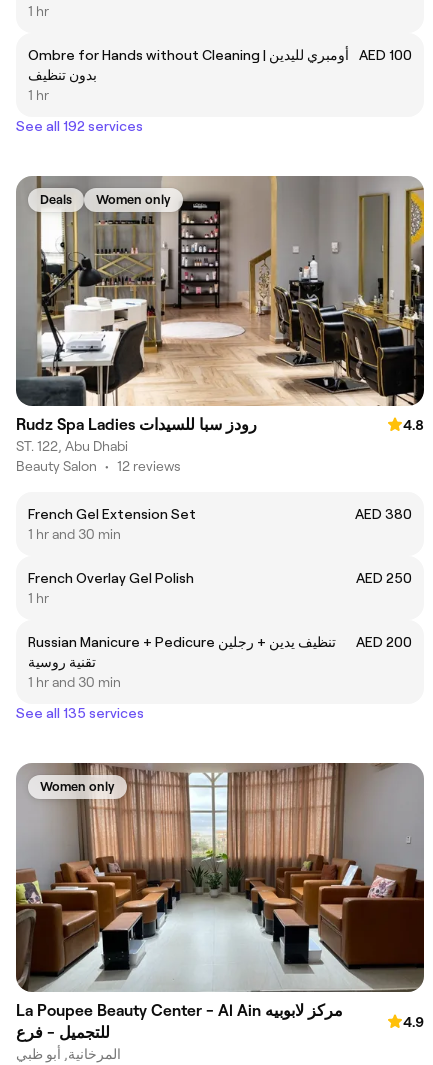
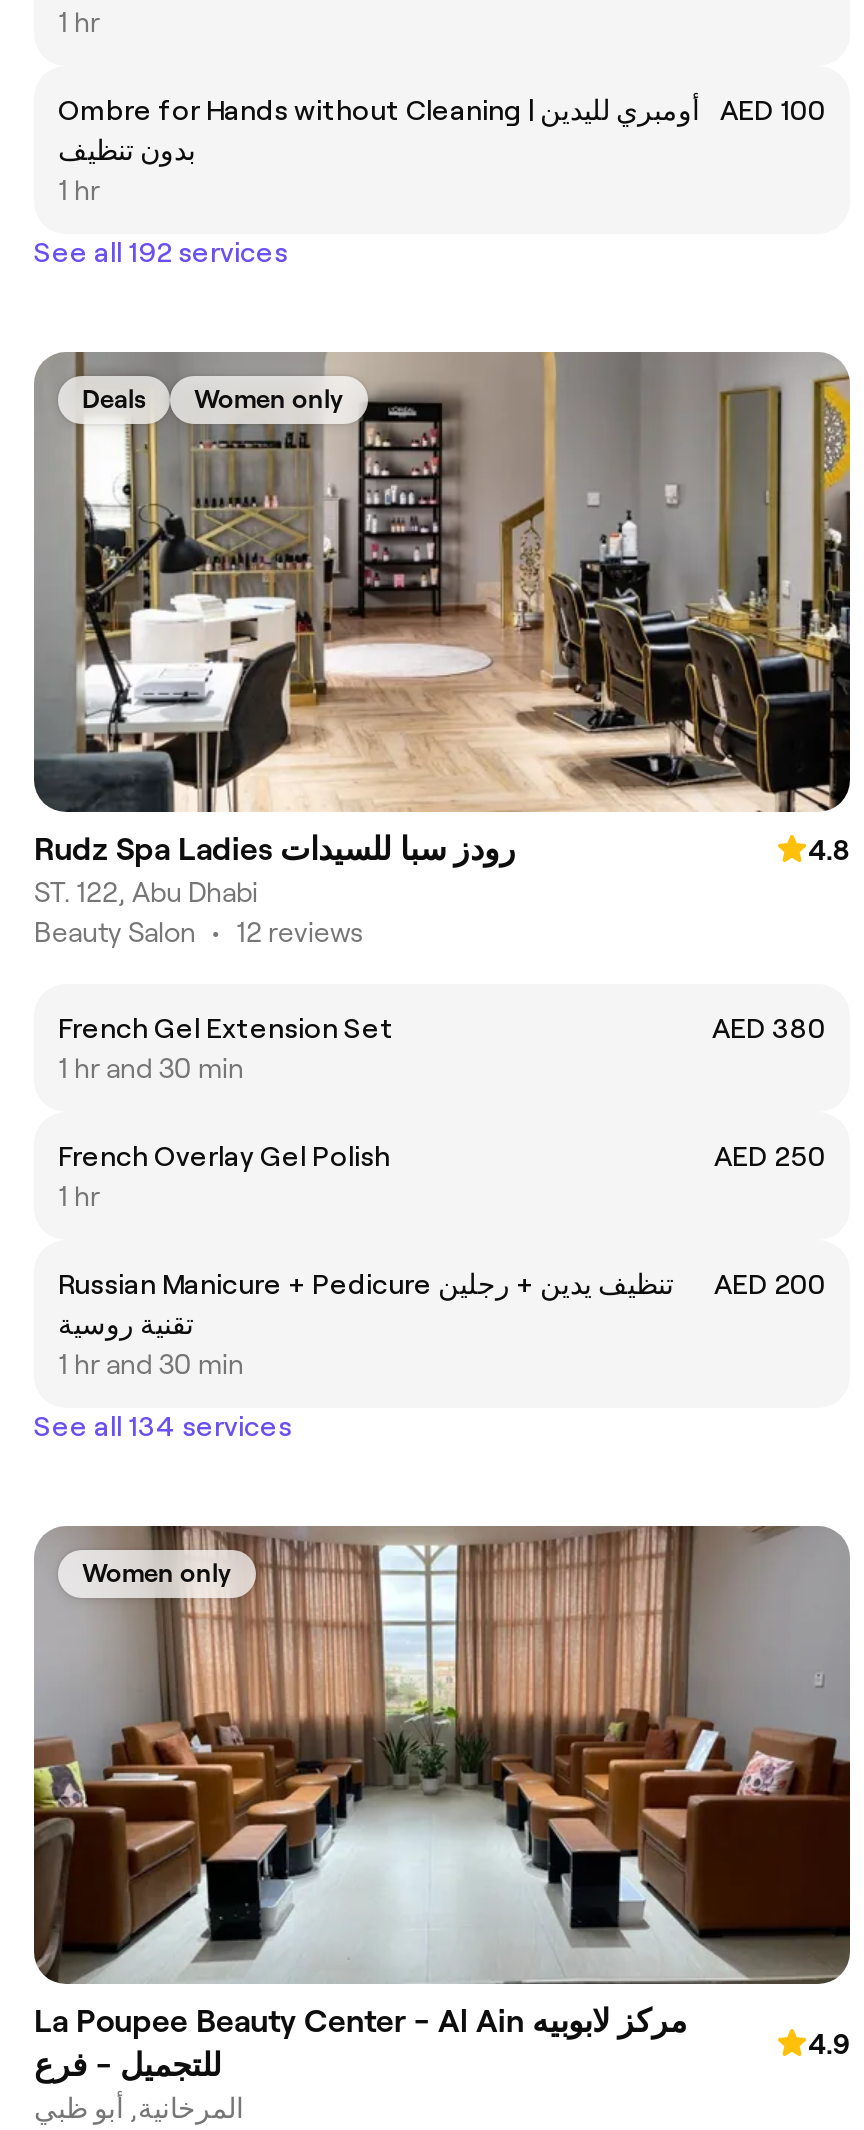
- See all 135 services
+ See all 134 services
